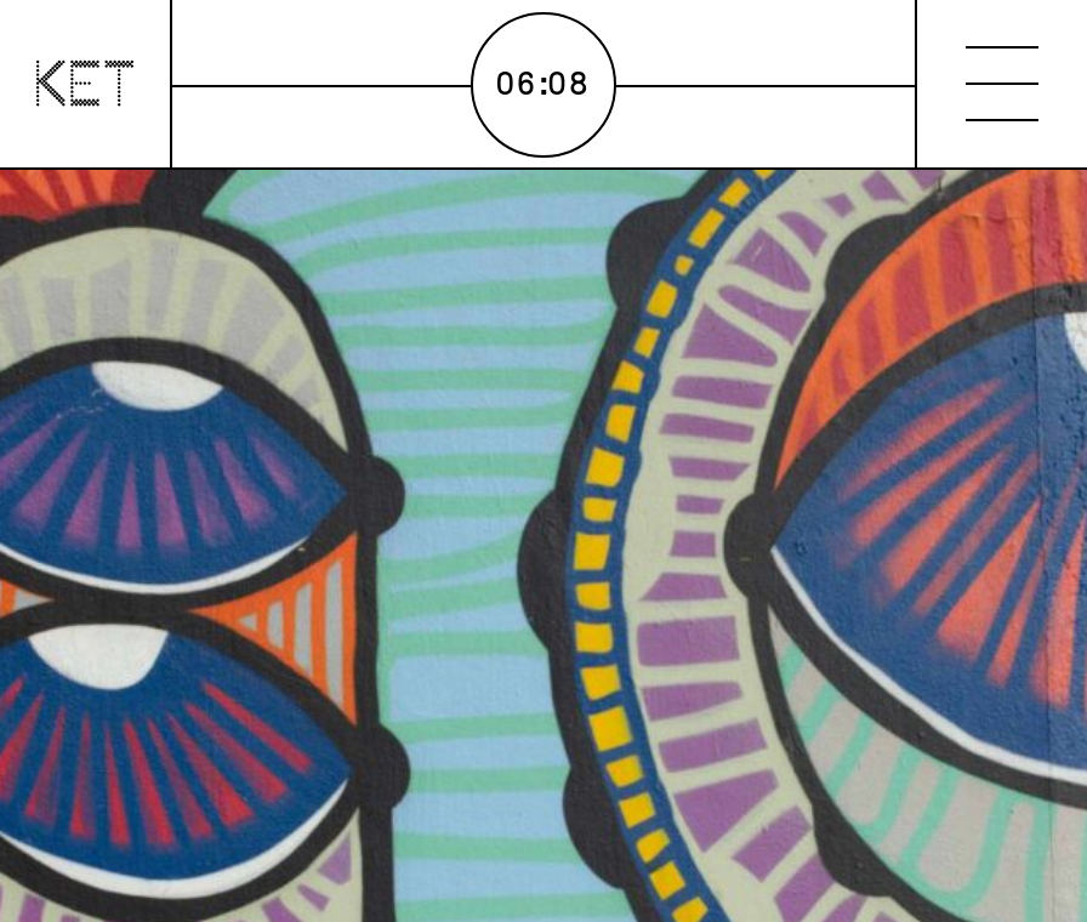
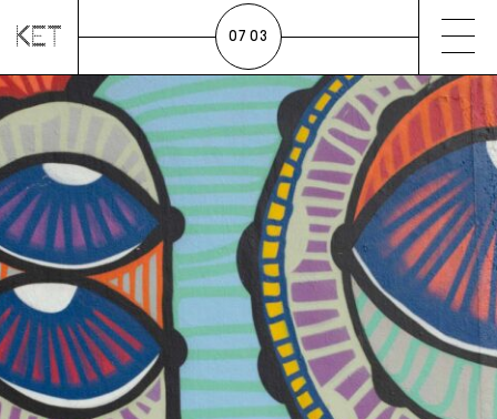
- 06: 08
+ 07 03
